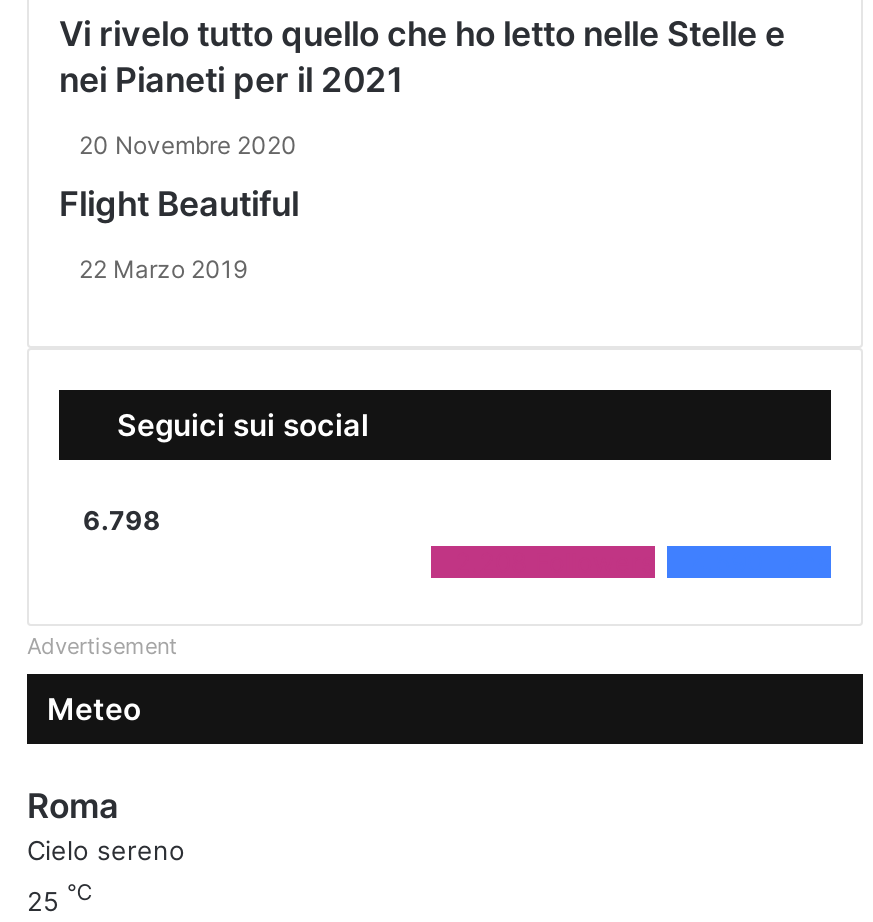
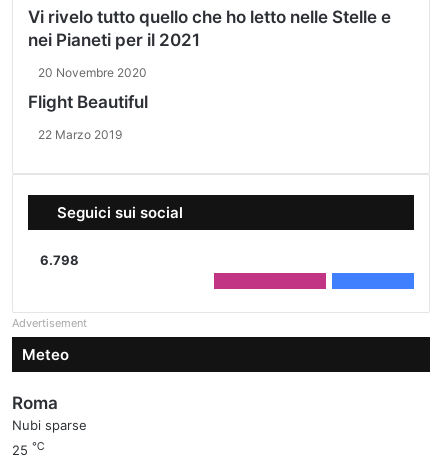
- Cielo sereno
+ Nubi sparse
